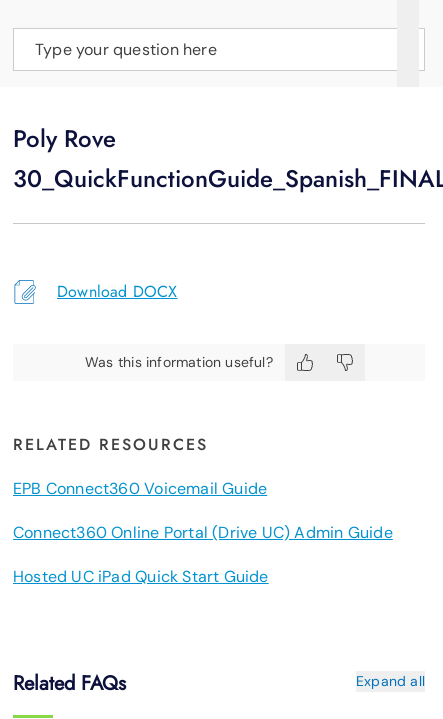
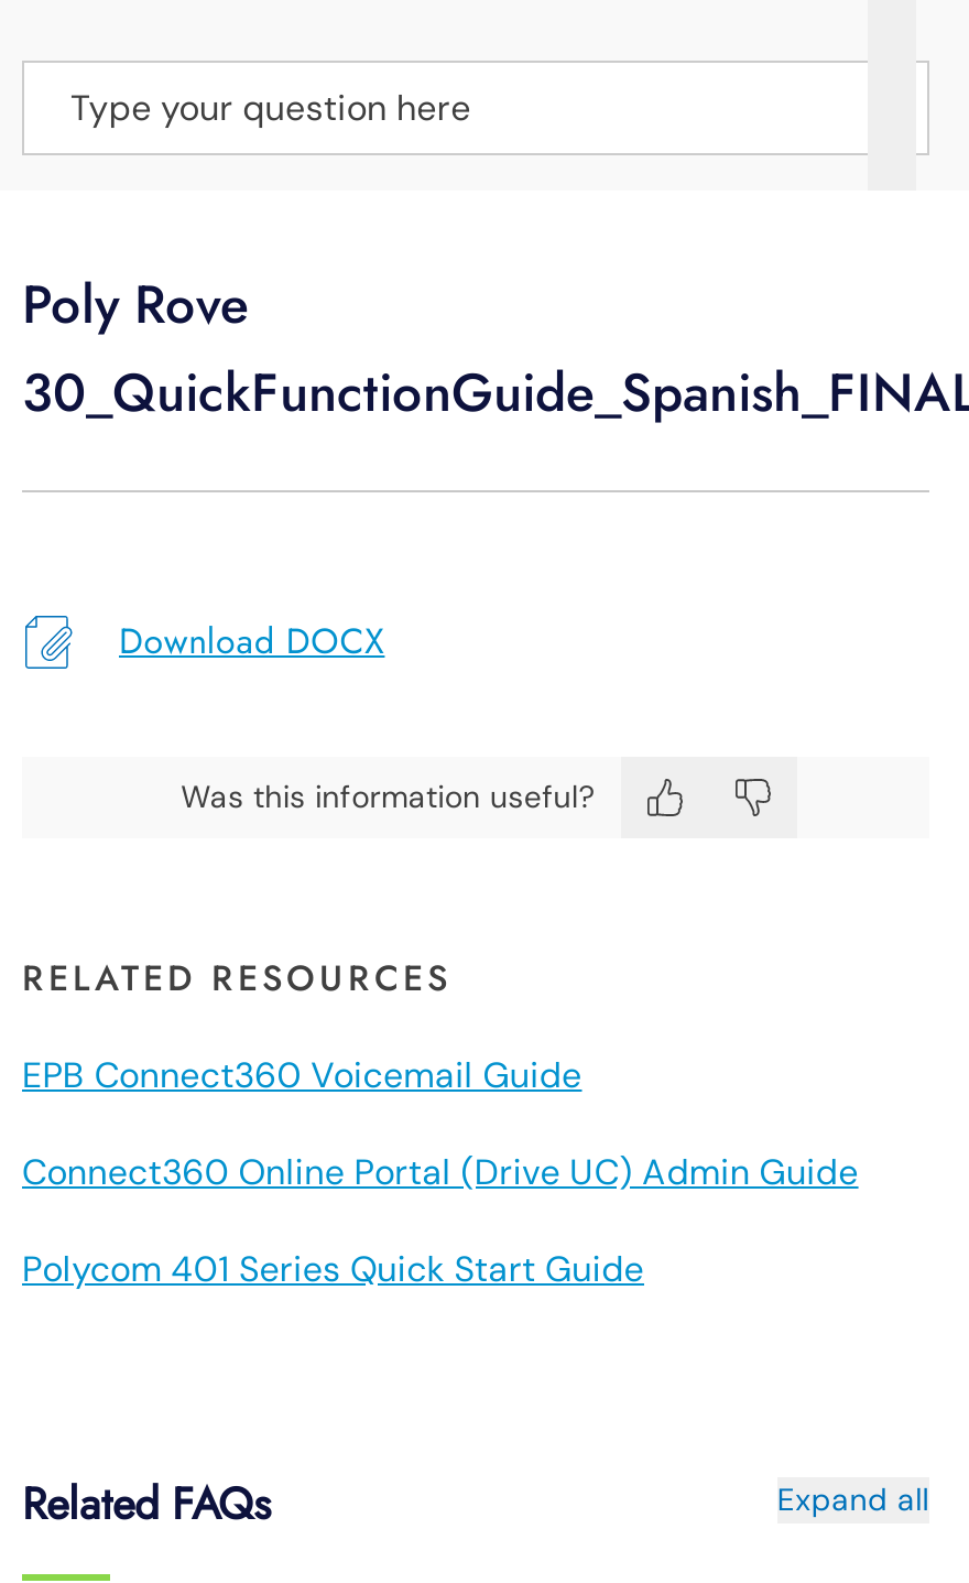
- Hosted UC iPad Quick Start Guide
+ Polycom 401 Series Quick Start Guide
